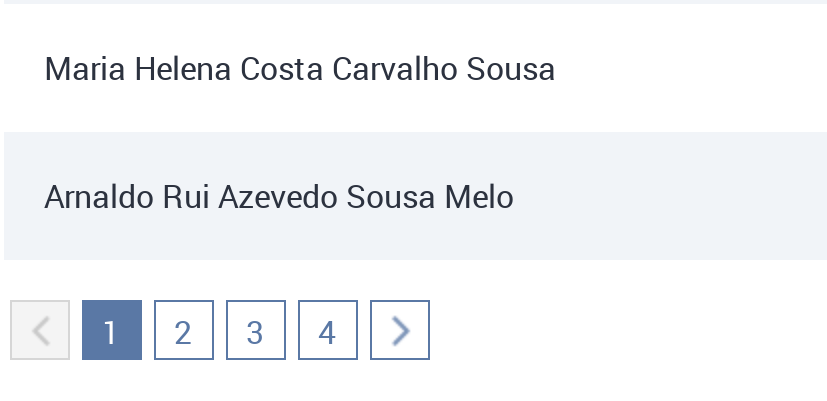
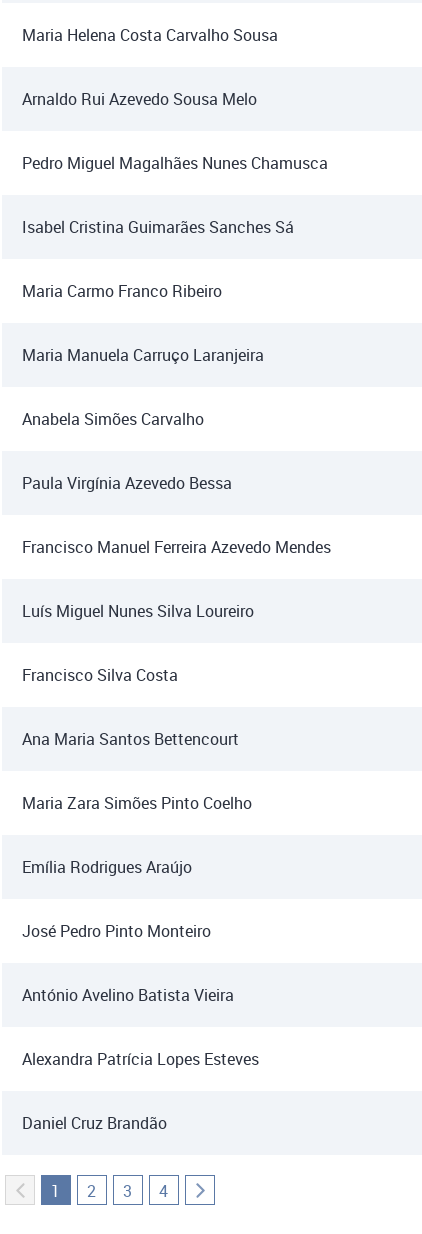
+ Pedro Miguel Magalhães Nunes Chamusca
+ Isabel Cristina Guimarães Sanches Sá
+ Maria Carmo Franco Ribeiro
+ Maria Manuela Carruço Laranjeira
+ Anabela Simões Carvalho
+ Paula Virgínia Azevedo Bessa
+ Francisco Manuel Ferreira Azevedo Mendes
+ Luís Miguel Nunes Silva Loureiro
+ Francisco Silva Costa
+ Ana Maria Santos Bettencourt
+ Maria Zara Simões Pinto Coelho
+ Emília Rodrigues Araújo
+ José Pedro Pinto Monteiro
+ António Avelino Batista Vieira
+ Alexandra Patrícia Lopes Esteves
+ Daniel Cruz Brandão
